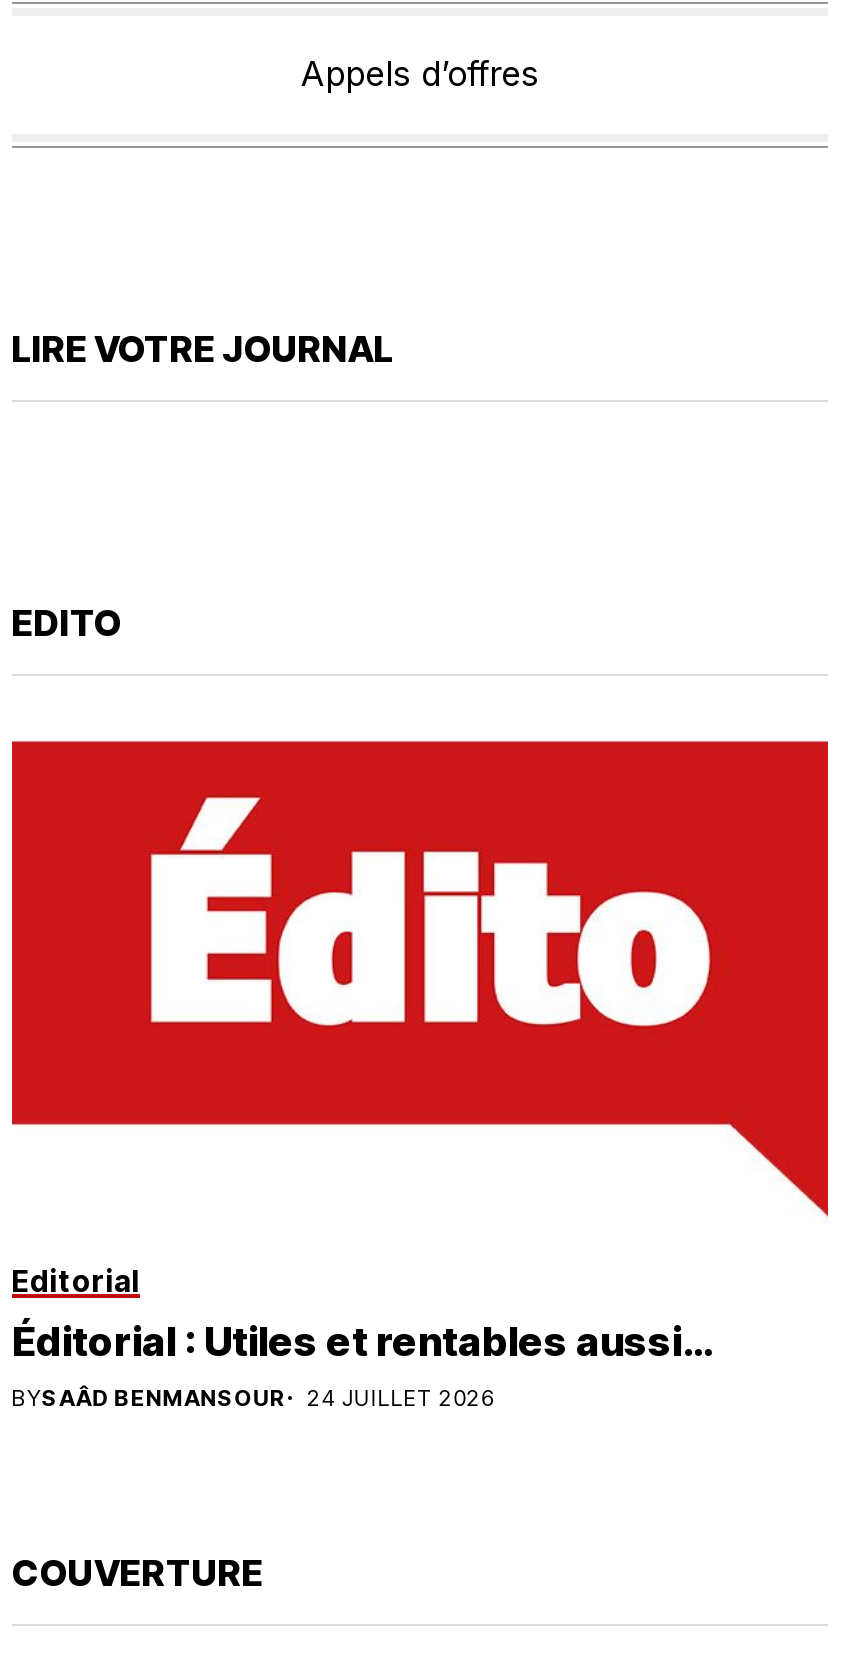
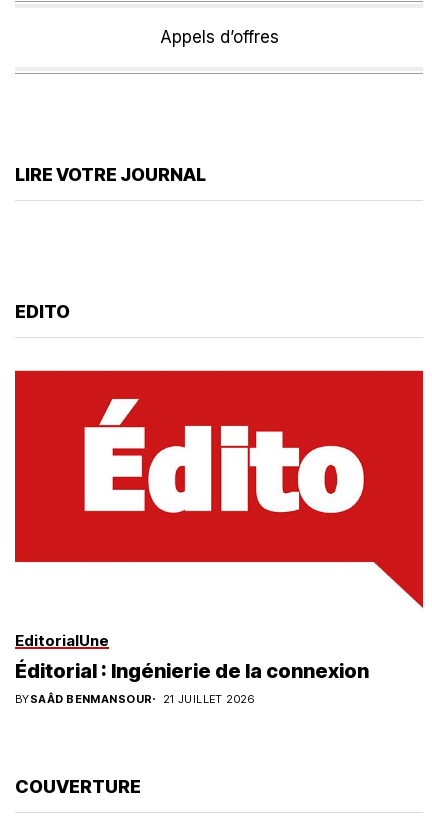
- Editorial
- Éditorial : Utiles et rentables aussi…
+ EditorialUne
+ Éditorial : Ingénierie de la connexion

- BYSAÂD BENMANSOUR 24 JUILLET 2026
+ BYSAÂD BENMANSOUR 21 JUILLET 2026
